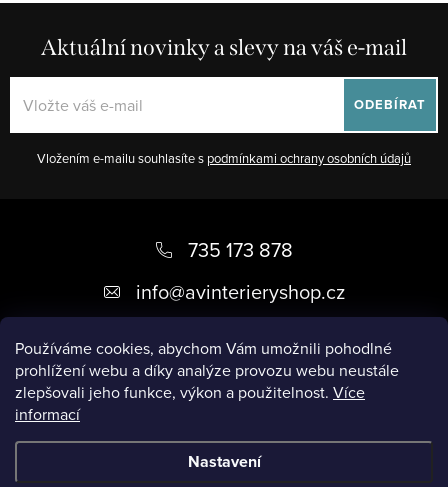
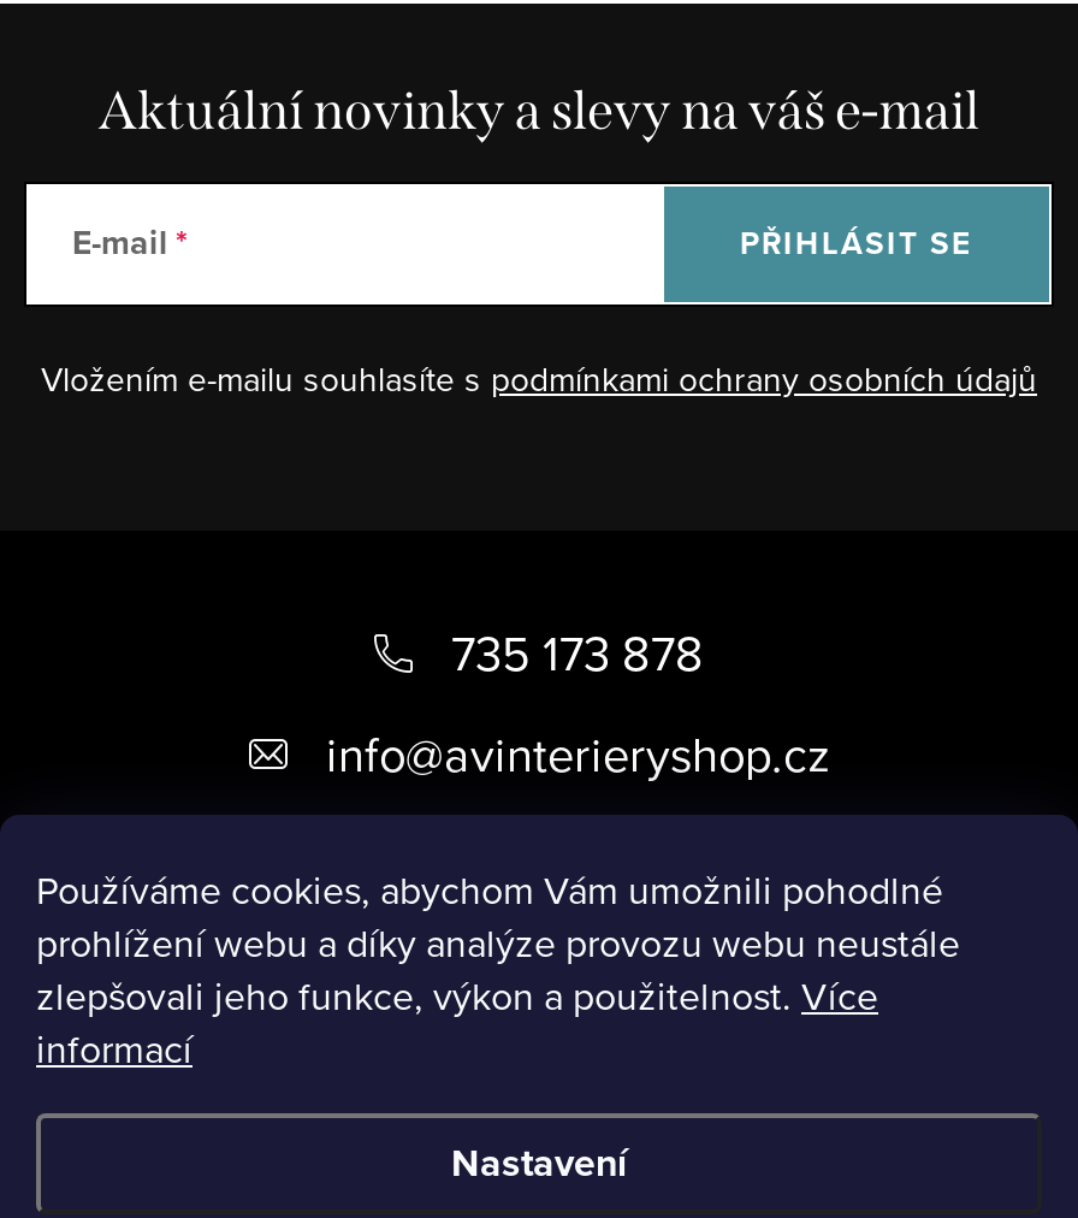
+ E-mail

- ODEBÍRAT
+ PŘIHLÁSIT SE
